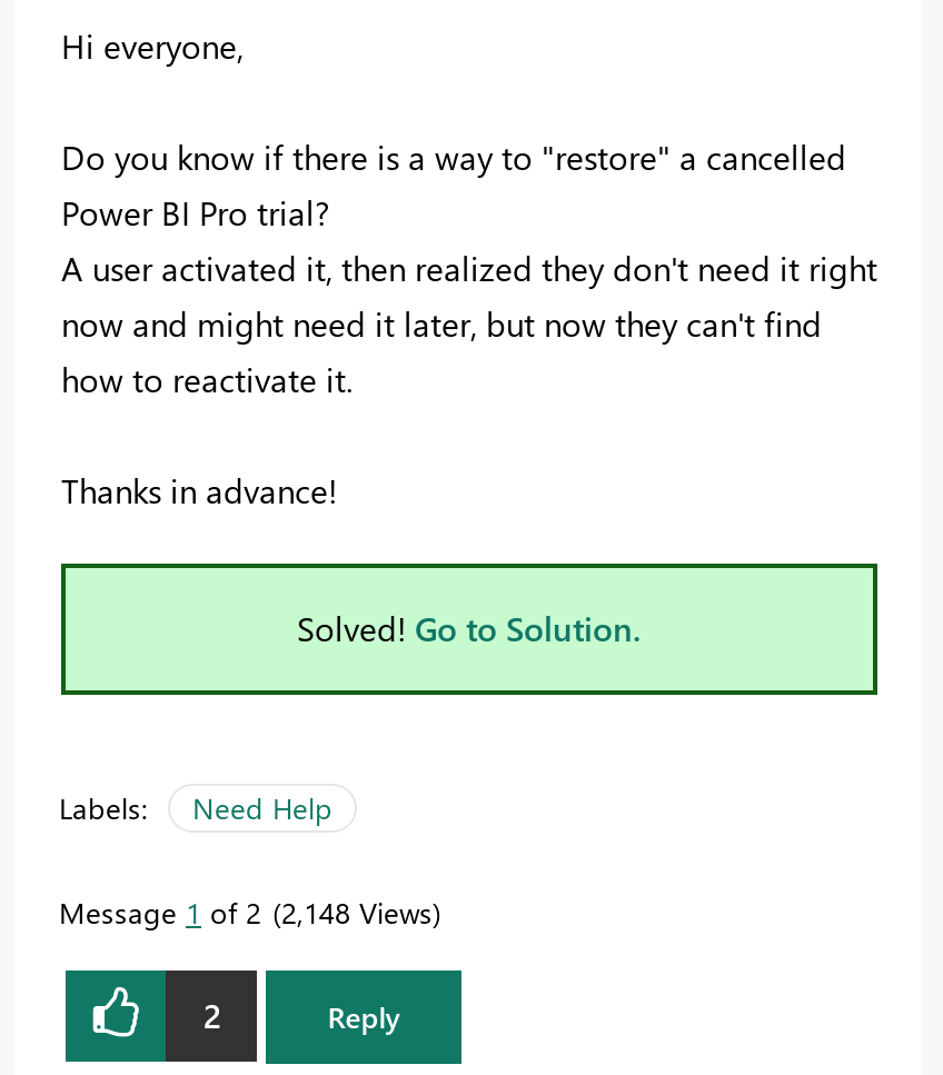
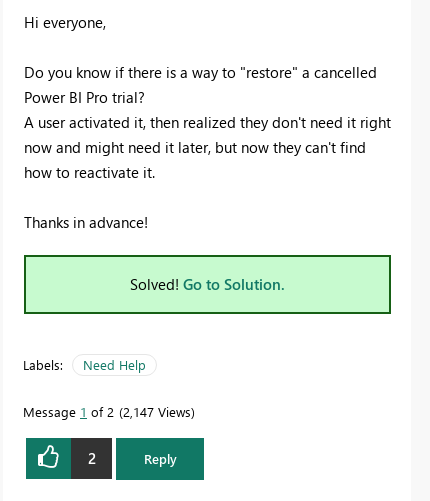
- Message 1 of 2 2,148 Views
+ Message 1 of 2 2,147 Views
